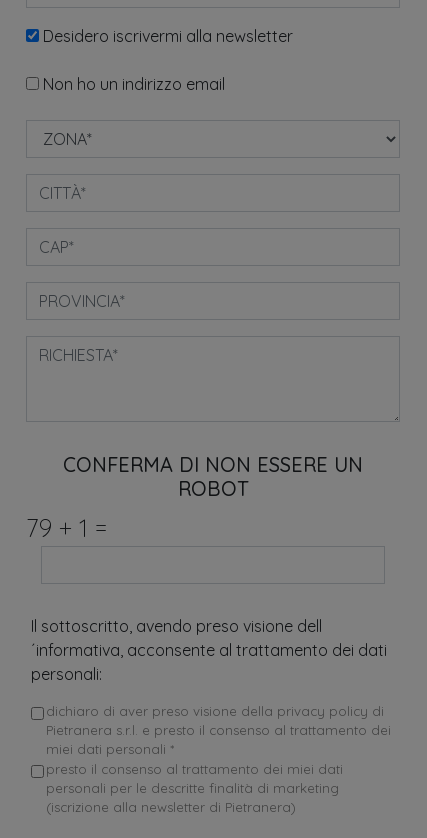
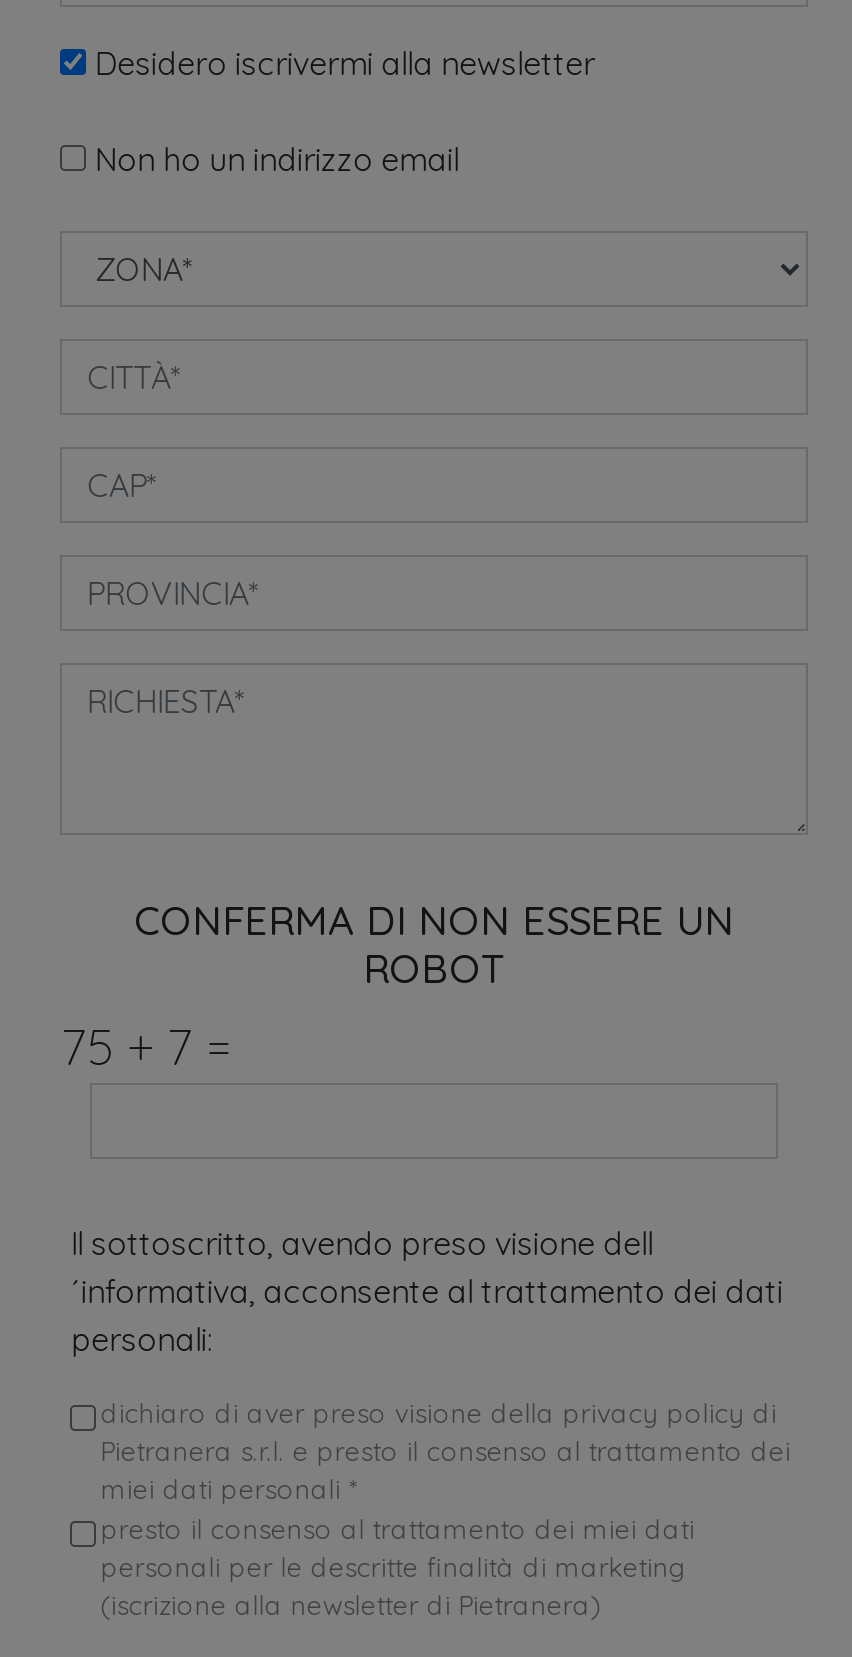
- 79 + 1 =
+ 75 + 7 =
